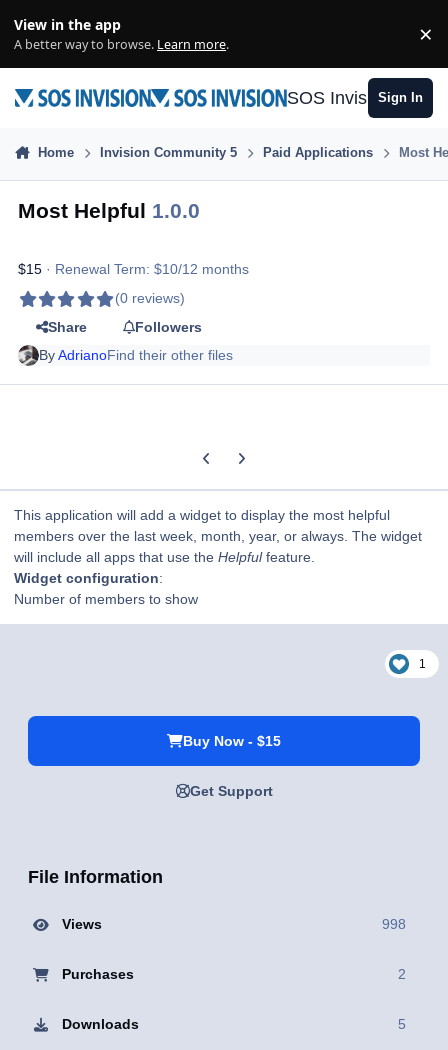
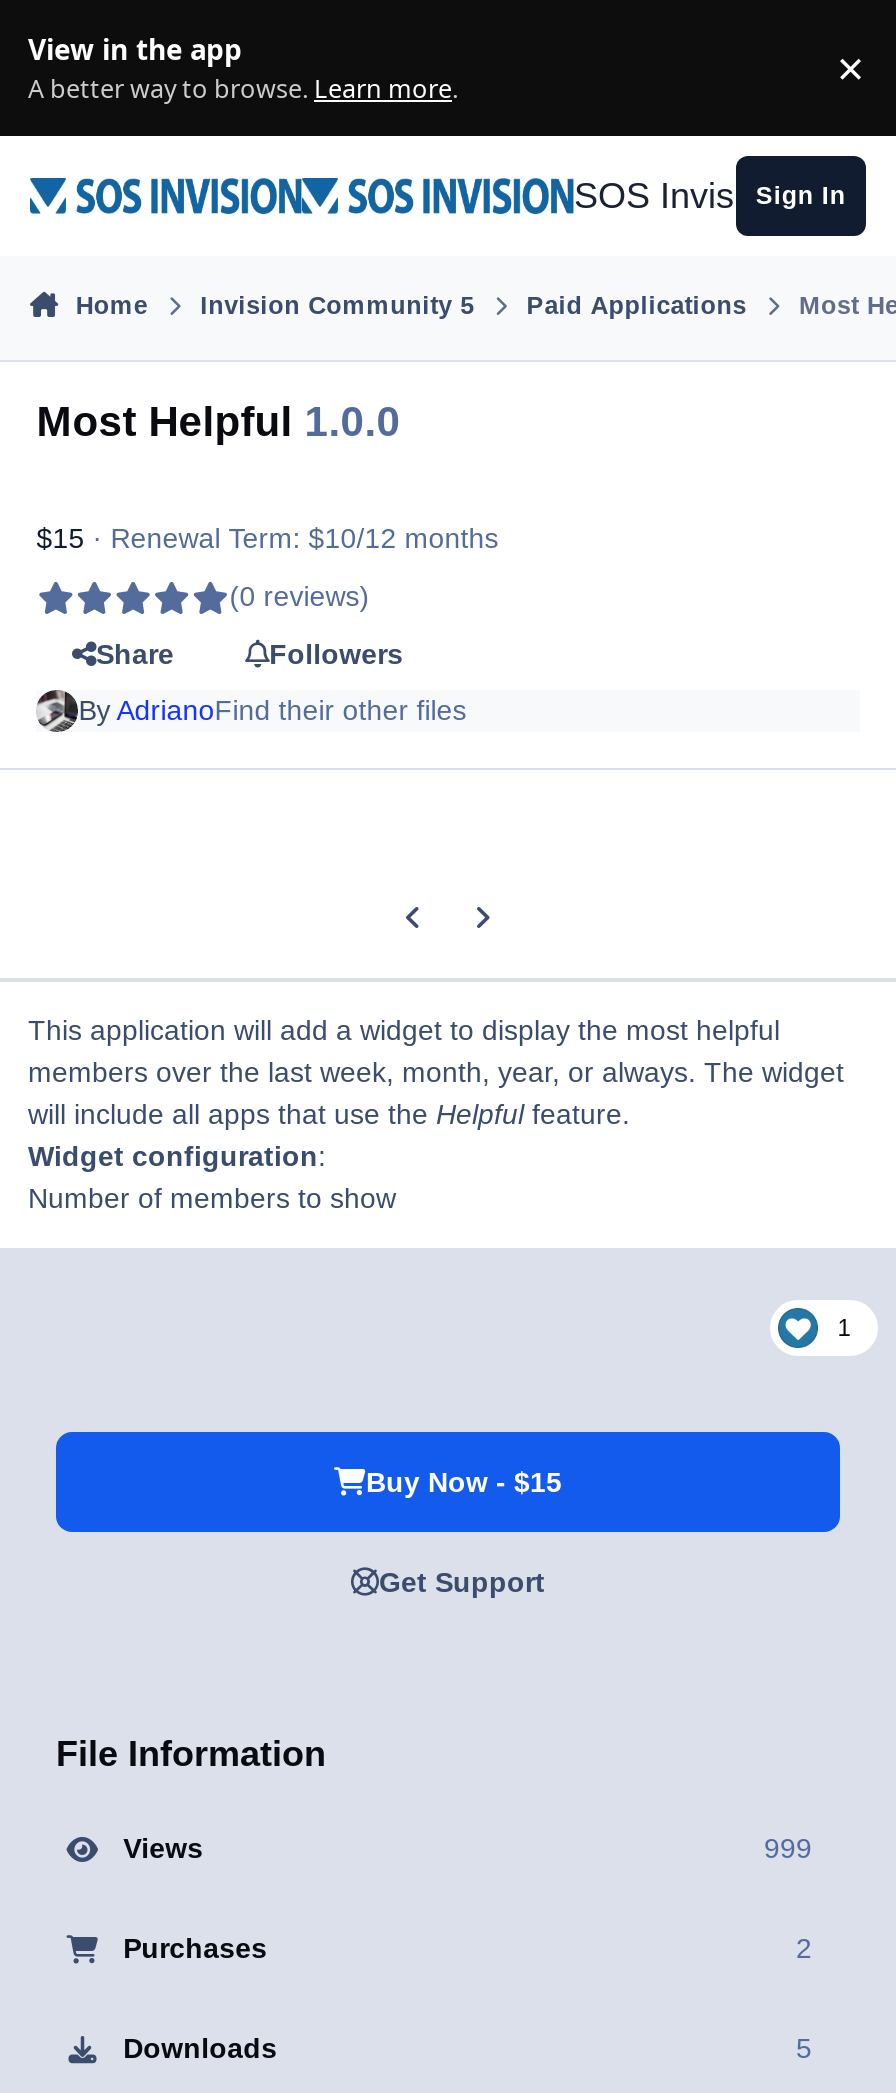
- 998
+ 999
